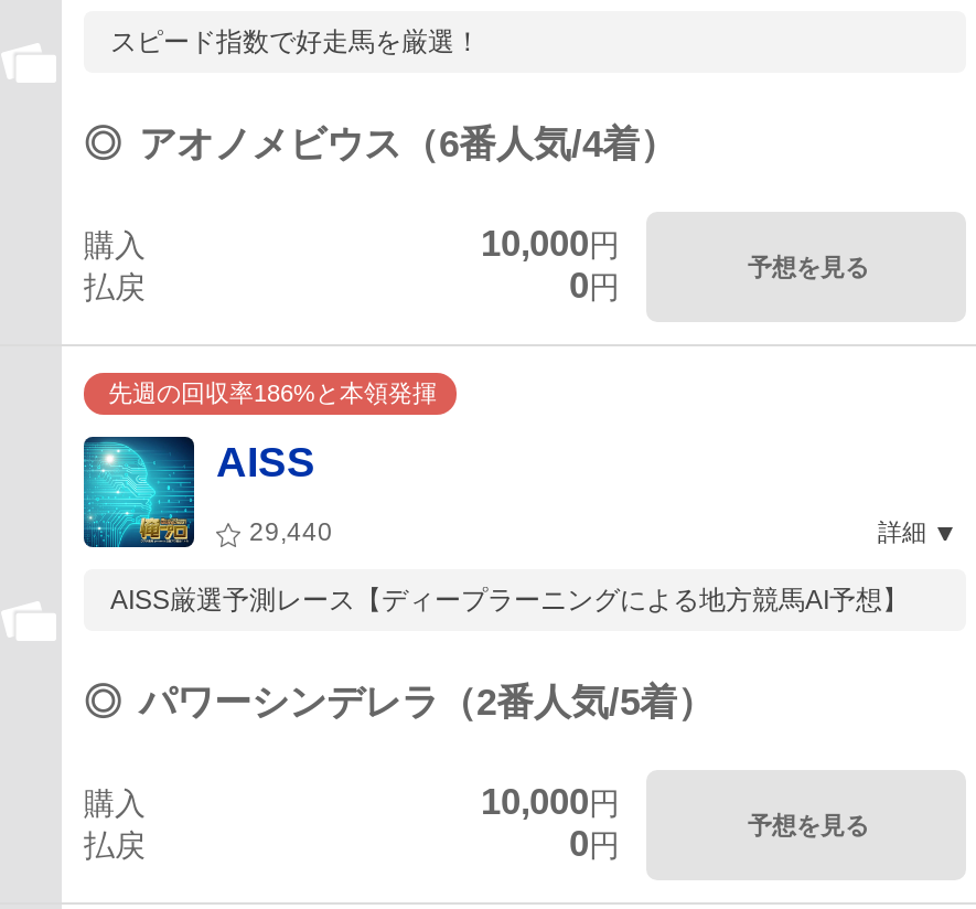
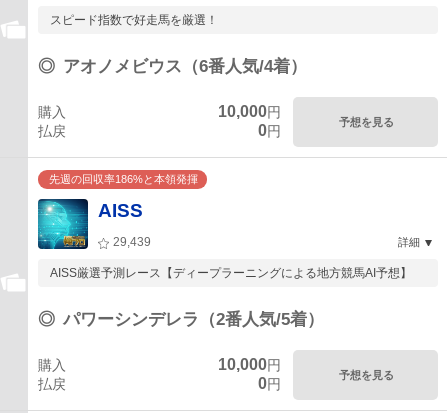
- 29,440
+ 29,439
